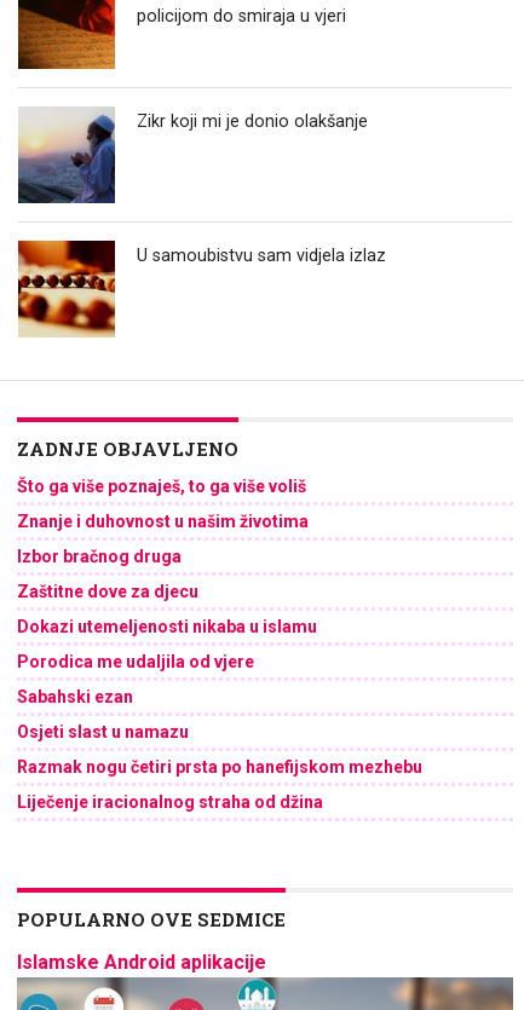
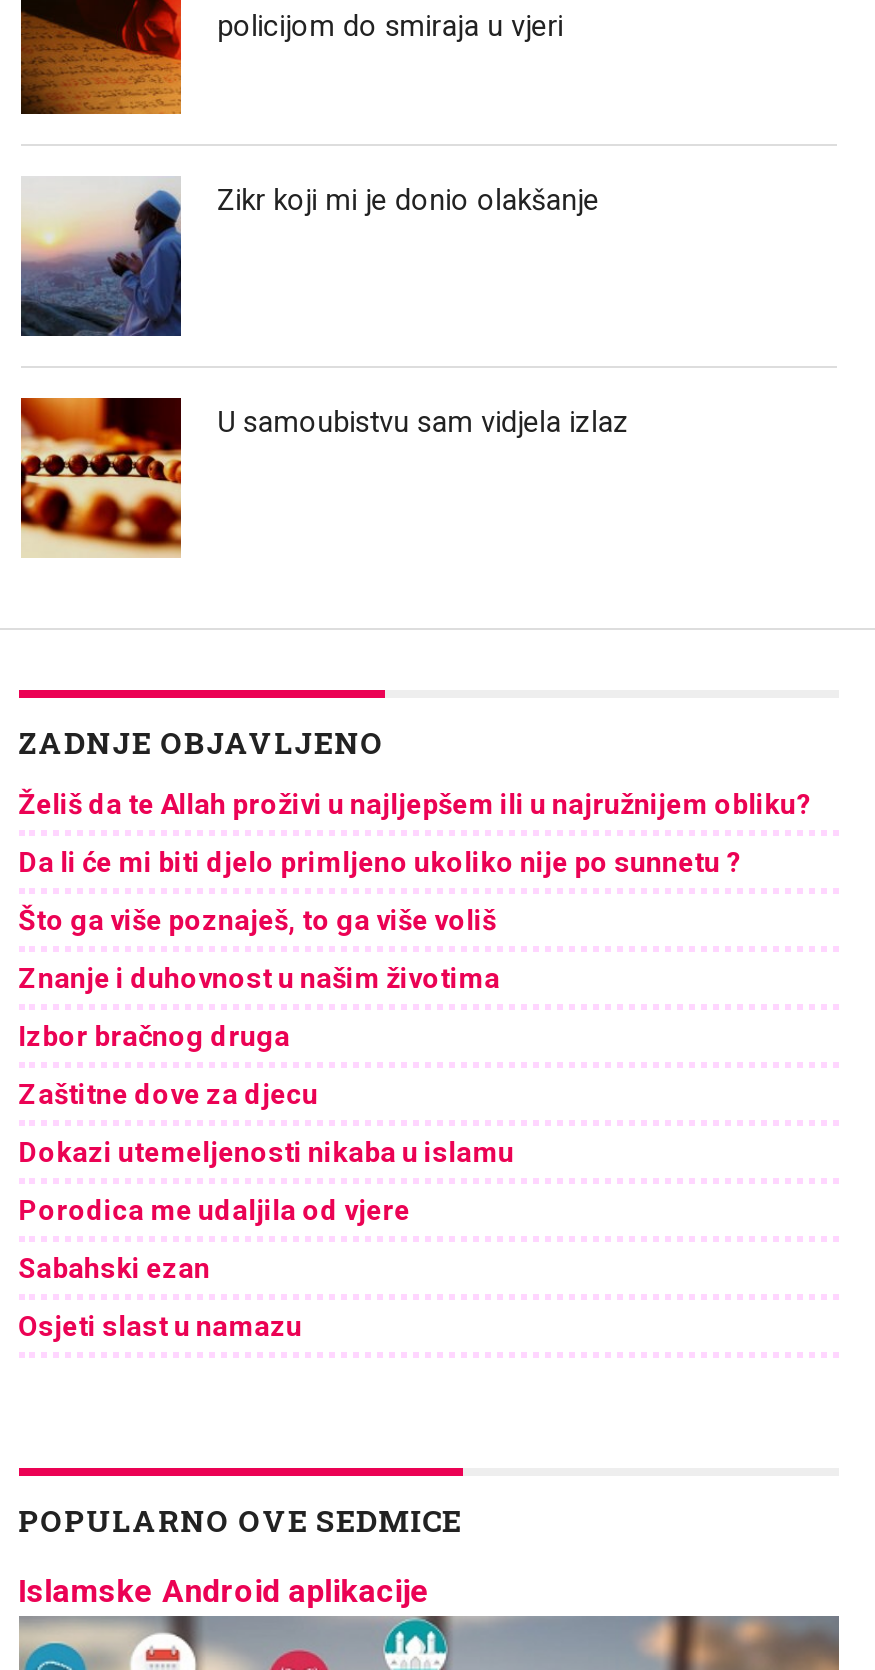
+ Želiš da te Allah proživi u najljepšem ili u najružnijem obliku?
+ Da li će mi biti djelo primljeno ukoliko nije po sunnetu ?

moved down: Što ga više poznaješ, to ga više voliš | Znanje i duhovnost u našim životima | Izbor bračnog druga | Zaštitne dove za djecu | Dokazi utemeljenosti nikaba u islamu | Porodica me udaljila od vjere | Sabahski ezan | Osjeti slast u namazu

- Razmak nogu četiri prsta po hanefijskom mezhebu
- Liječenje iracionalnog straha od džina
